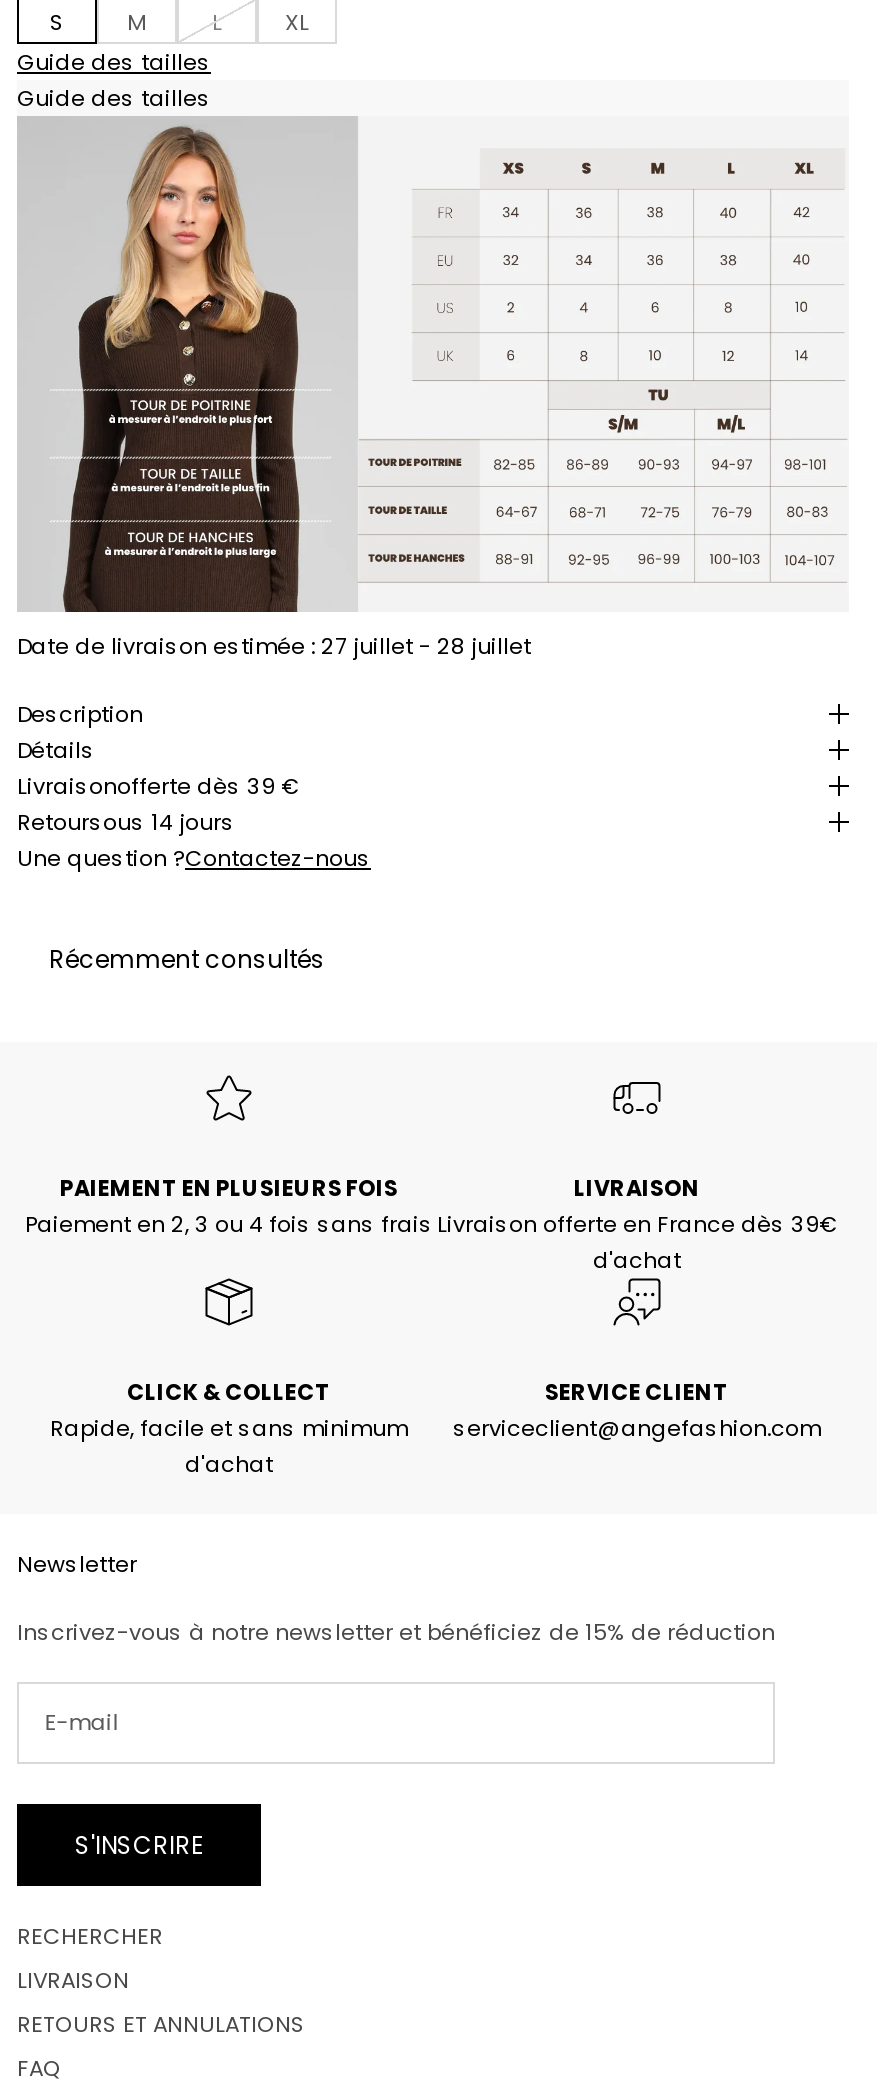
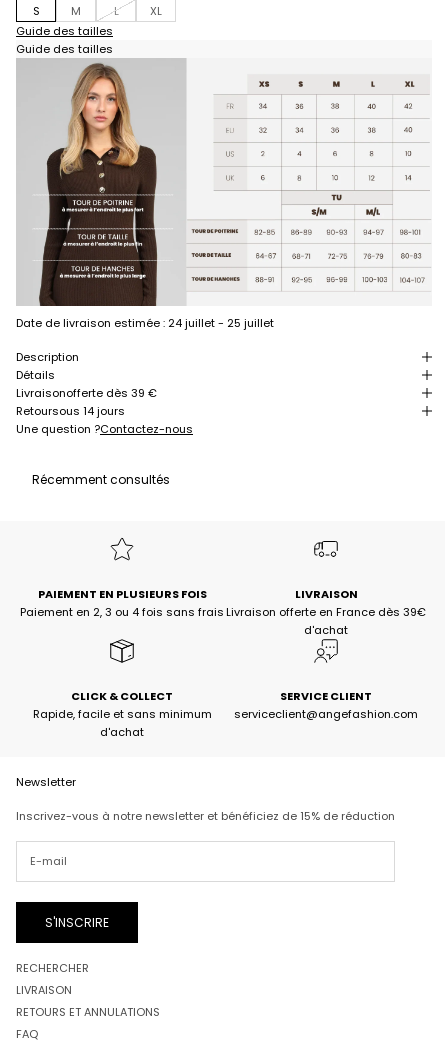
- Date de livraison estimée : 27 juillet - 28 juillet
+ Date de livraison estimée : 24 juillet - 25 juillet
